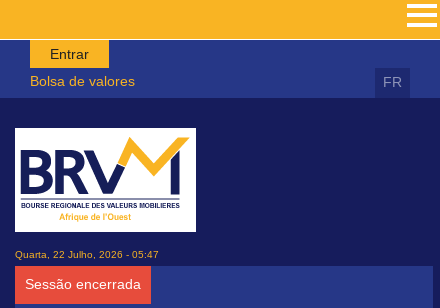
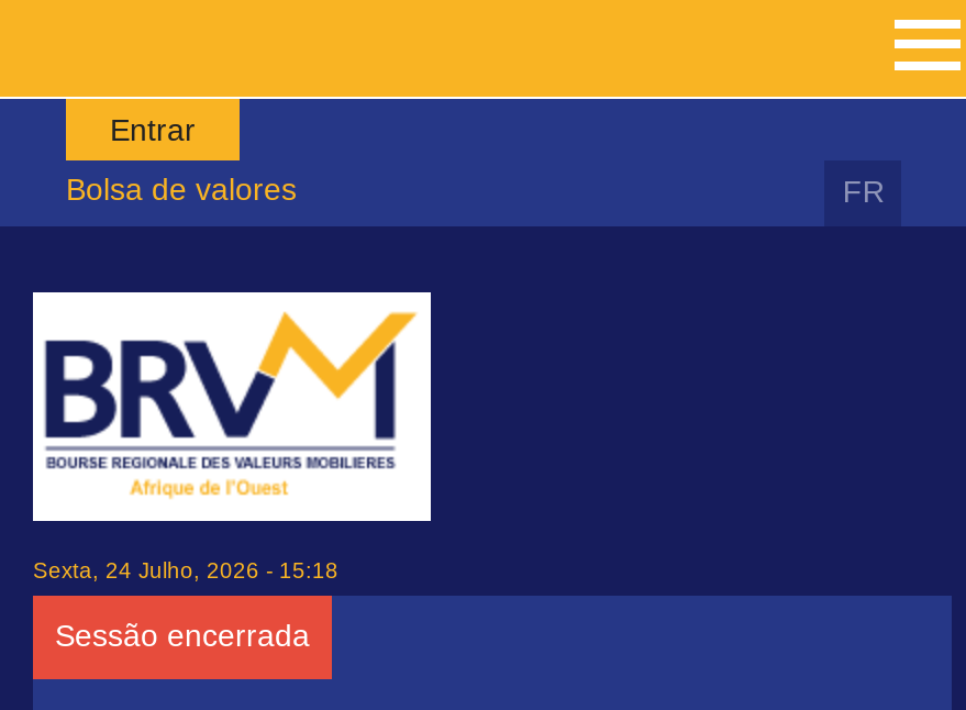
- Quarta, 22 Julho, 2026 - 05:47
+ Sexta, 24 Julho, 2026 - 15:18
